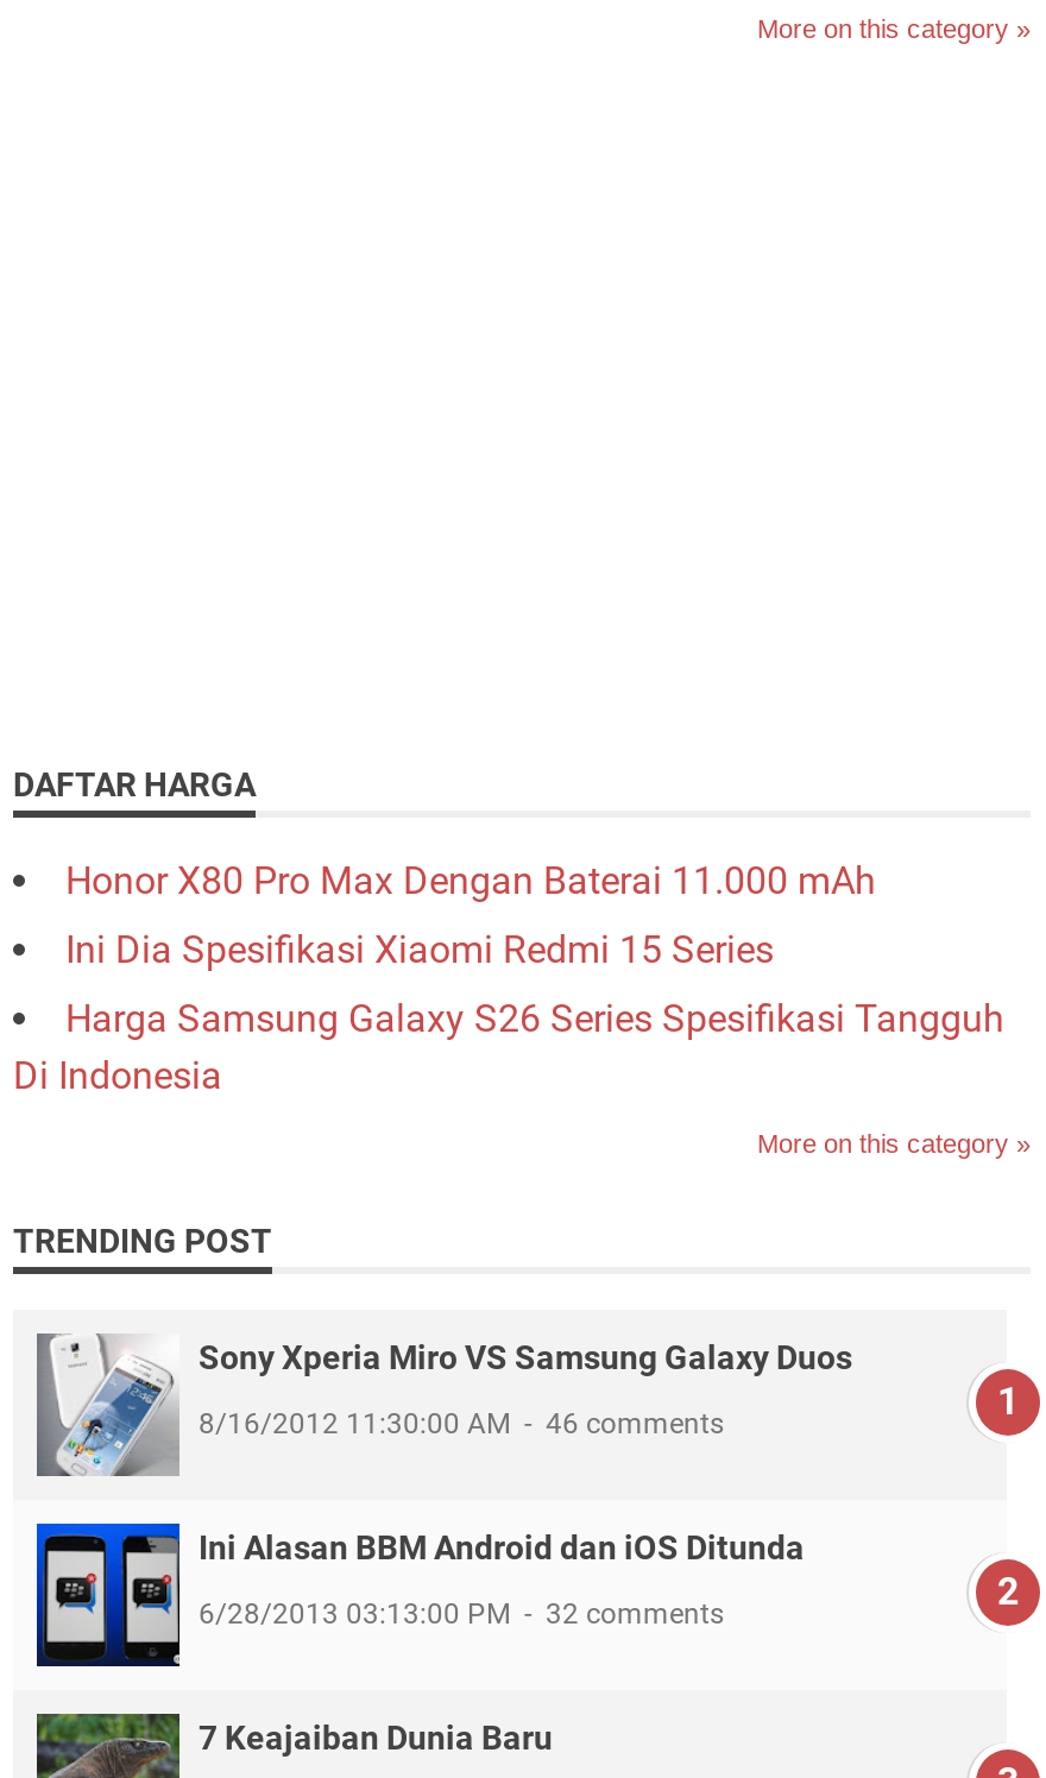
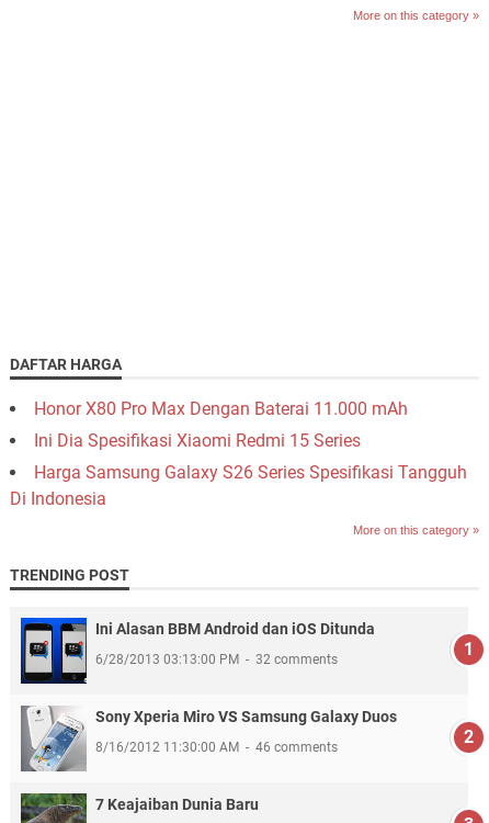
moved down: [image] | Sony Xperia Miro VS Samsung Galaxy Duos | 8/16/2012 11:30:00 AM | 46 comments

moved up: [image] | Ini Alasan BBM Android dan iOS Ditunda | 6/28/2013 03:13:00 PM | 32 comments
